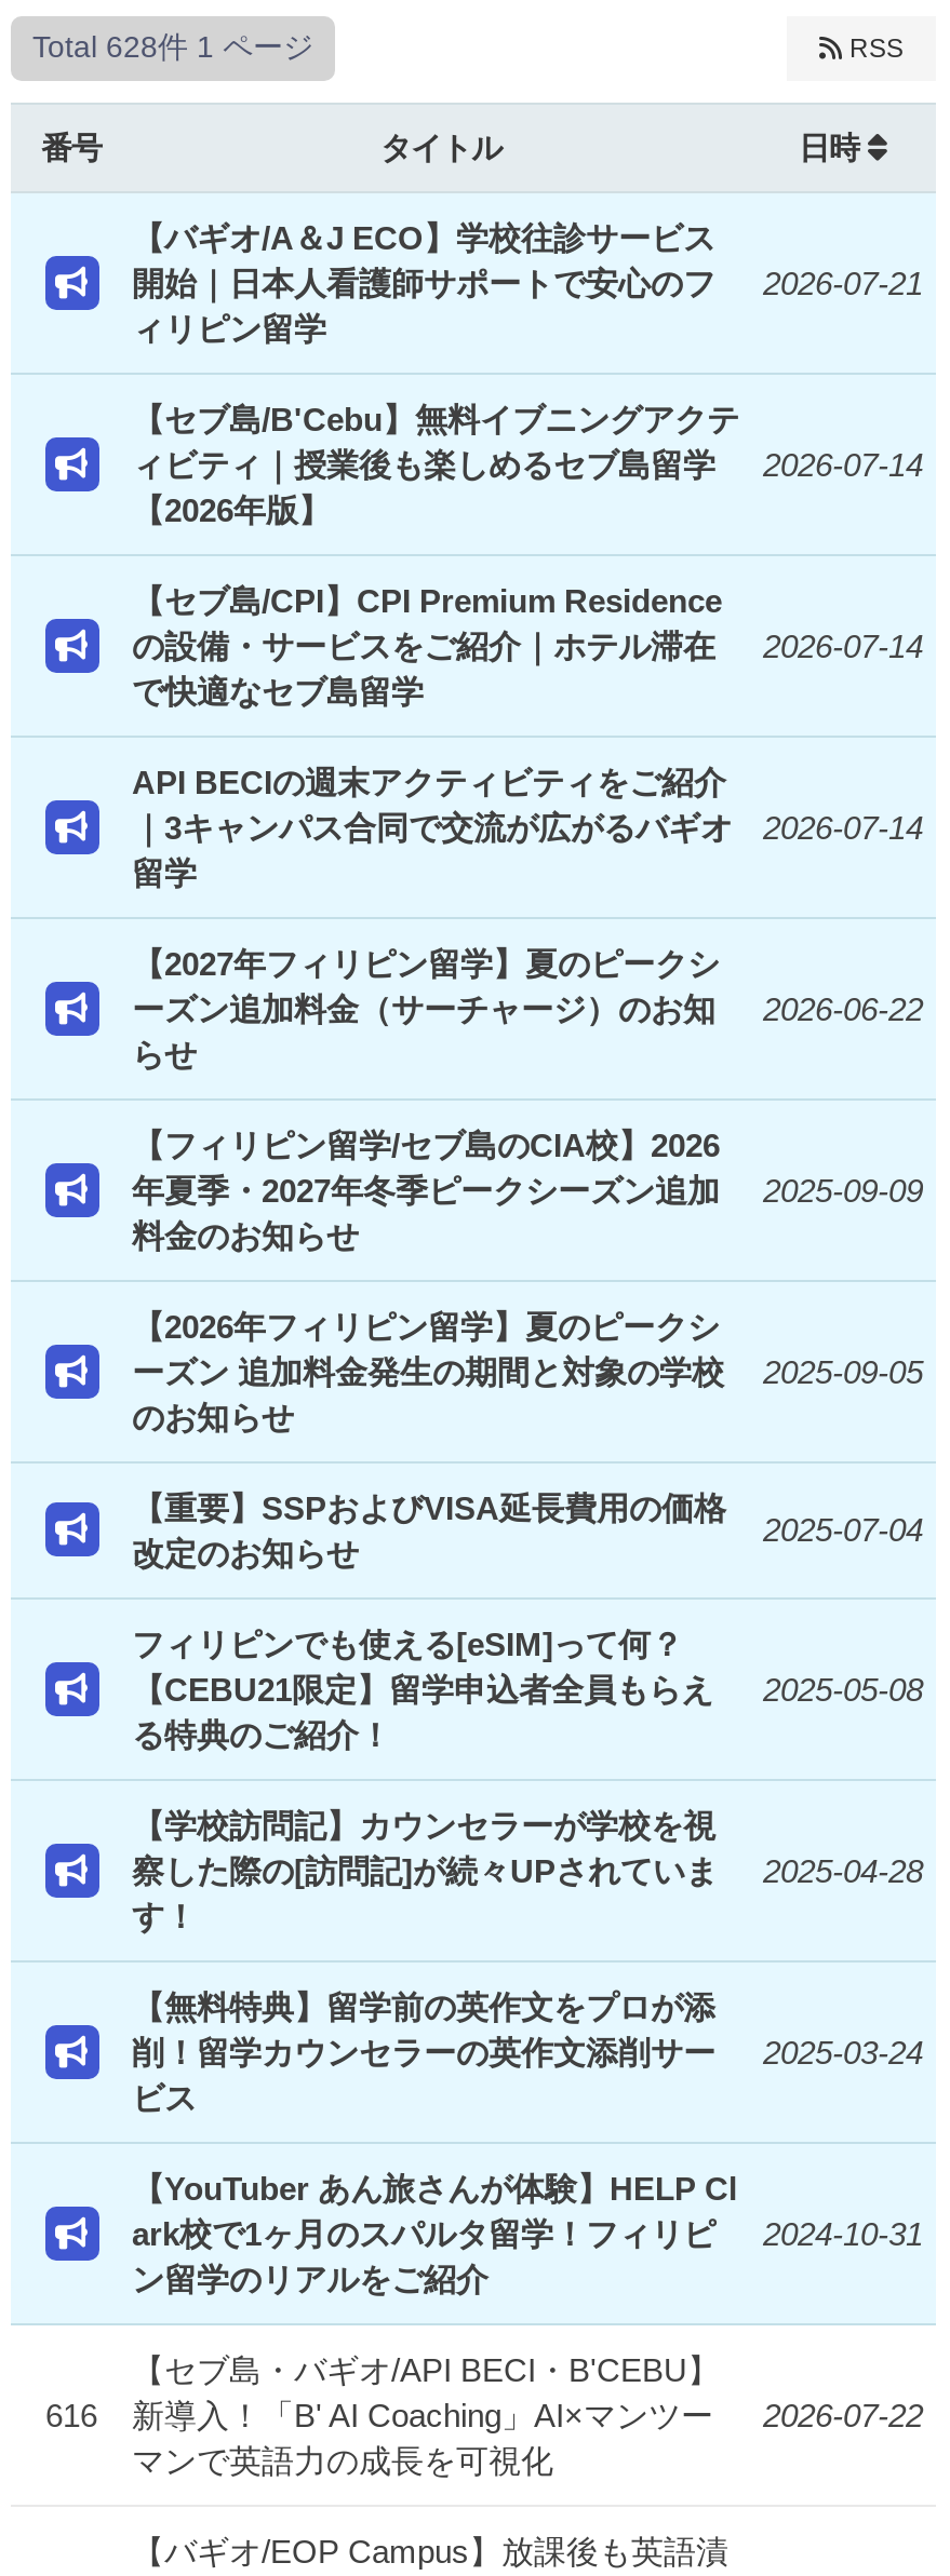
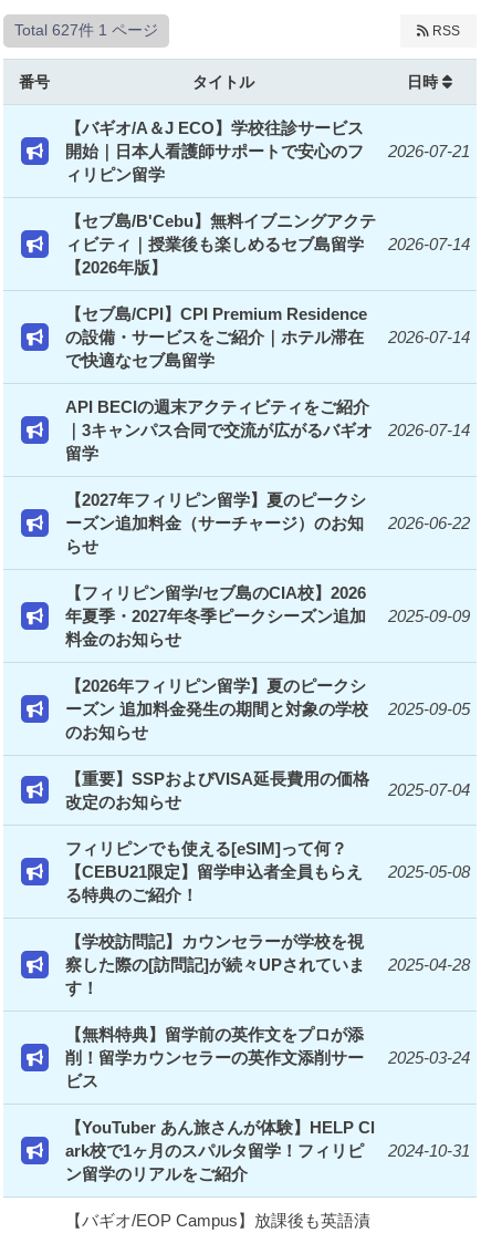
- Total 628件1 ページ
+ Total 627件1 ページ

- 【セブ島・バギオ/API BECI・B'CEBU】
- 新導入！「B' AI Coaching」AI×マンツー
- マンで英語力の成長を可視化

- 616

- 2026-07-22
